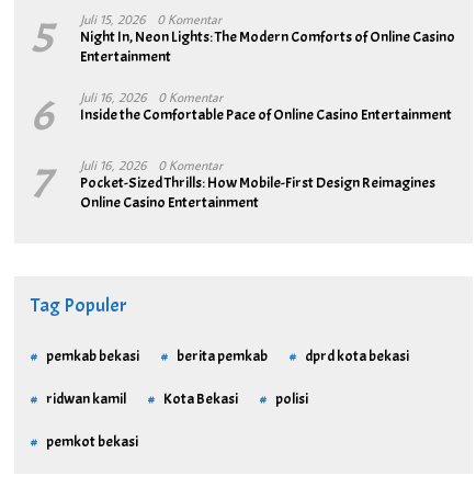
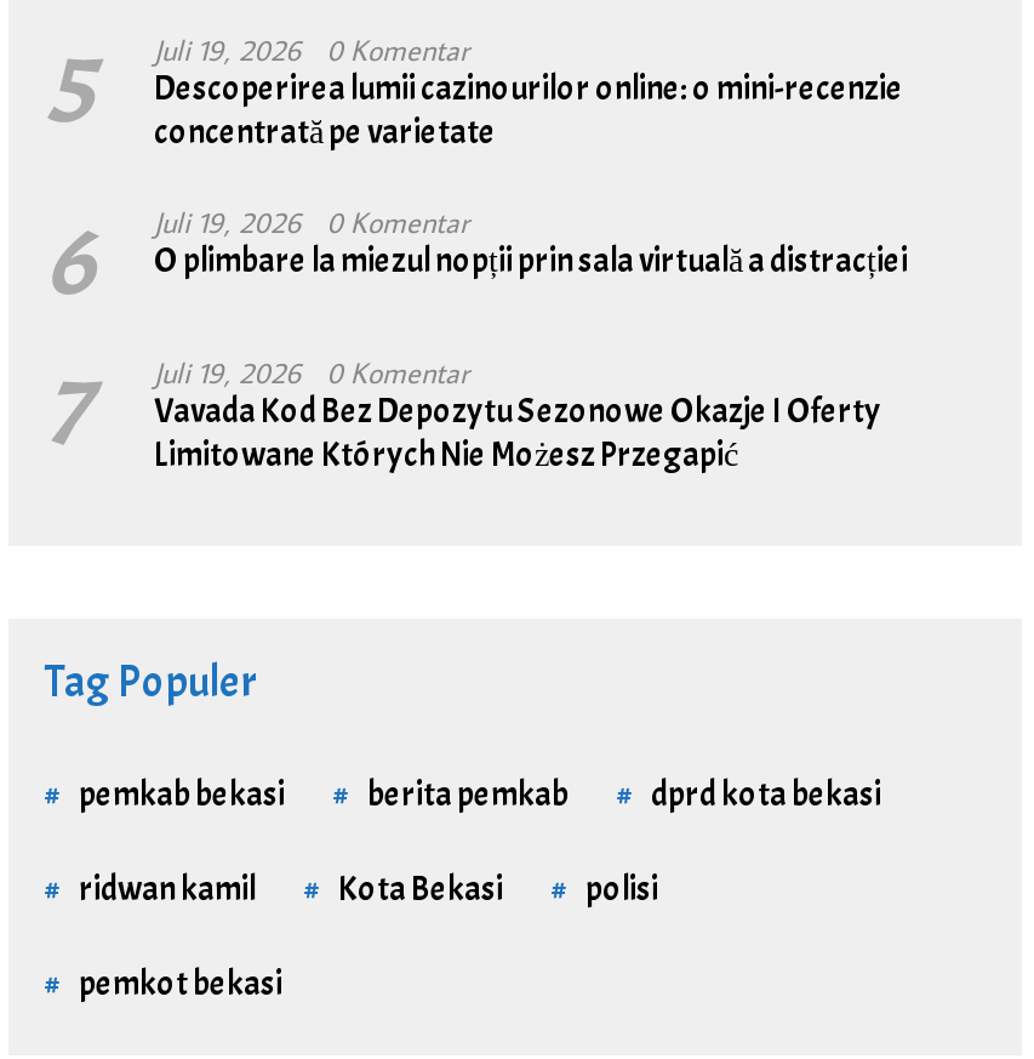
- Juli 15, 2026
+ Juli 19, 2026

- Night In, Neon Lights: The Modern Comforts of Online Casino
- Entertainment
+ Descoperirea lumii cazinourilor online: o mini-recenzie
+ concentrată pe varietate

- Juli 16, 2026
+ Juli 19, 2026

- Inside the Comfortable Pace of Online Casino Entertainment
+ O plimbare la miezul nopții prin sala virtuală a distracției

- Juli 16, 2026
+ Juli 19, 2026

- Pocket-Sized Thrills: How Mobile-First Design Reimagines
- Online Casino Entertainment
+ Vavada Kod Bez Depozytu Sezonowe Okazje I Oferty
+ Limitowane Których Nie Możesz Przegapić
